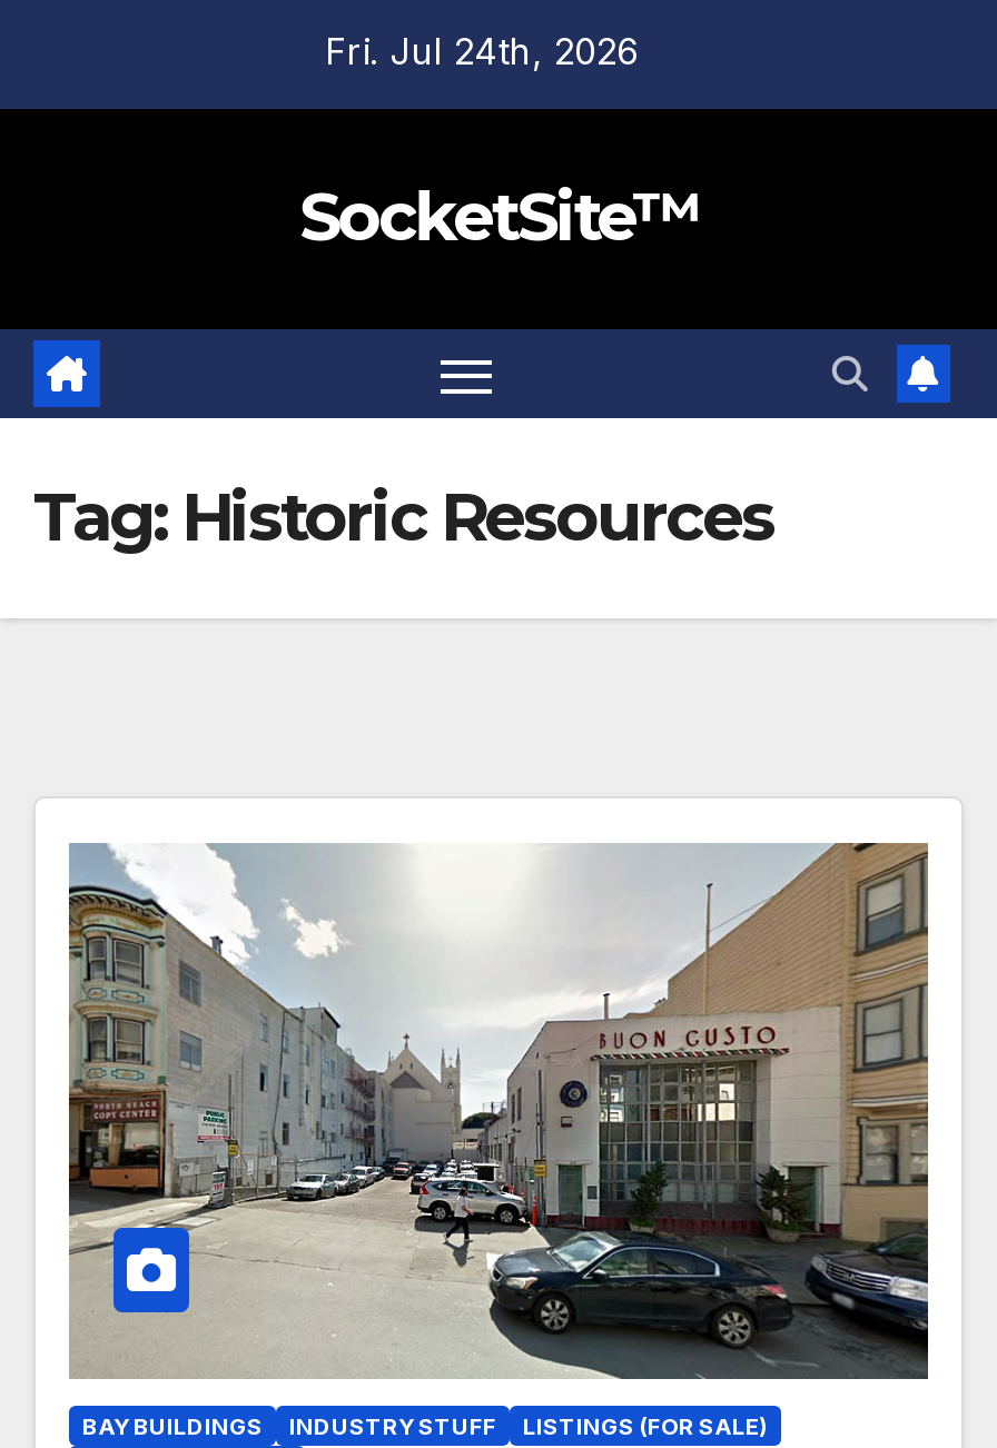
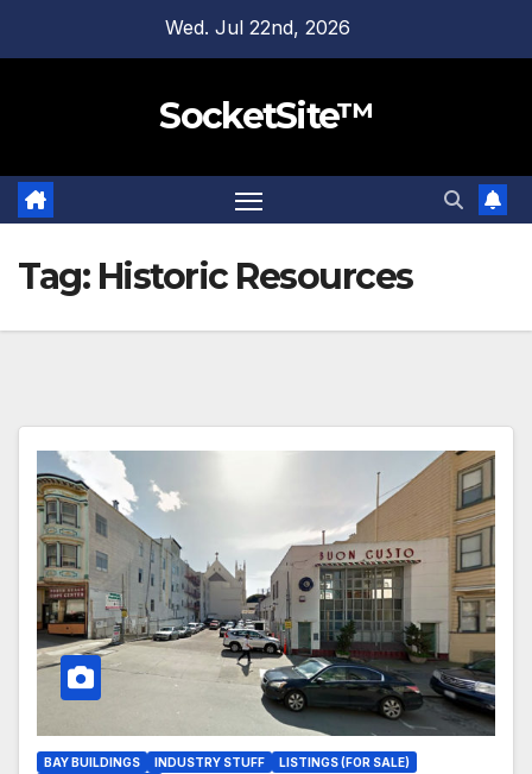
- Fri. Jul 24th, 2026
+ Wed. Jul 22nd, 2026
